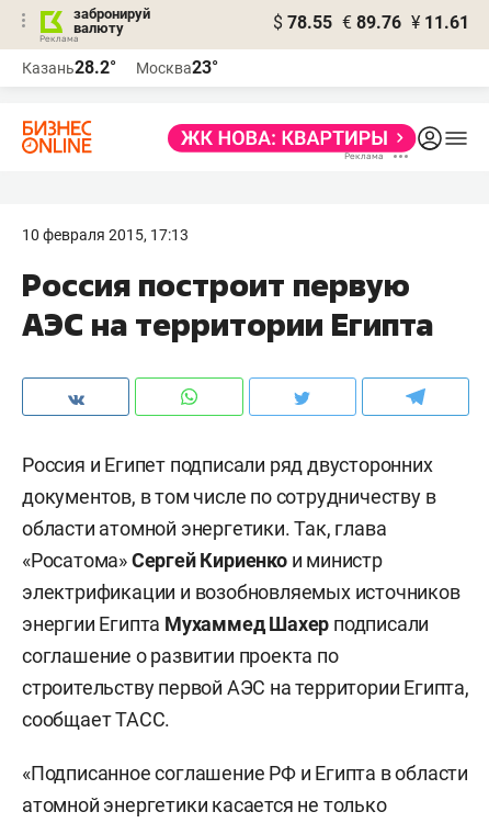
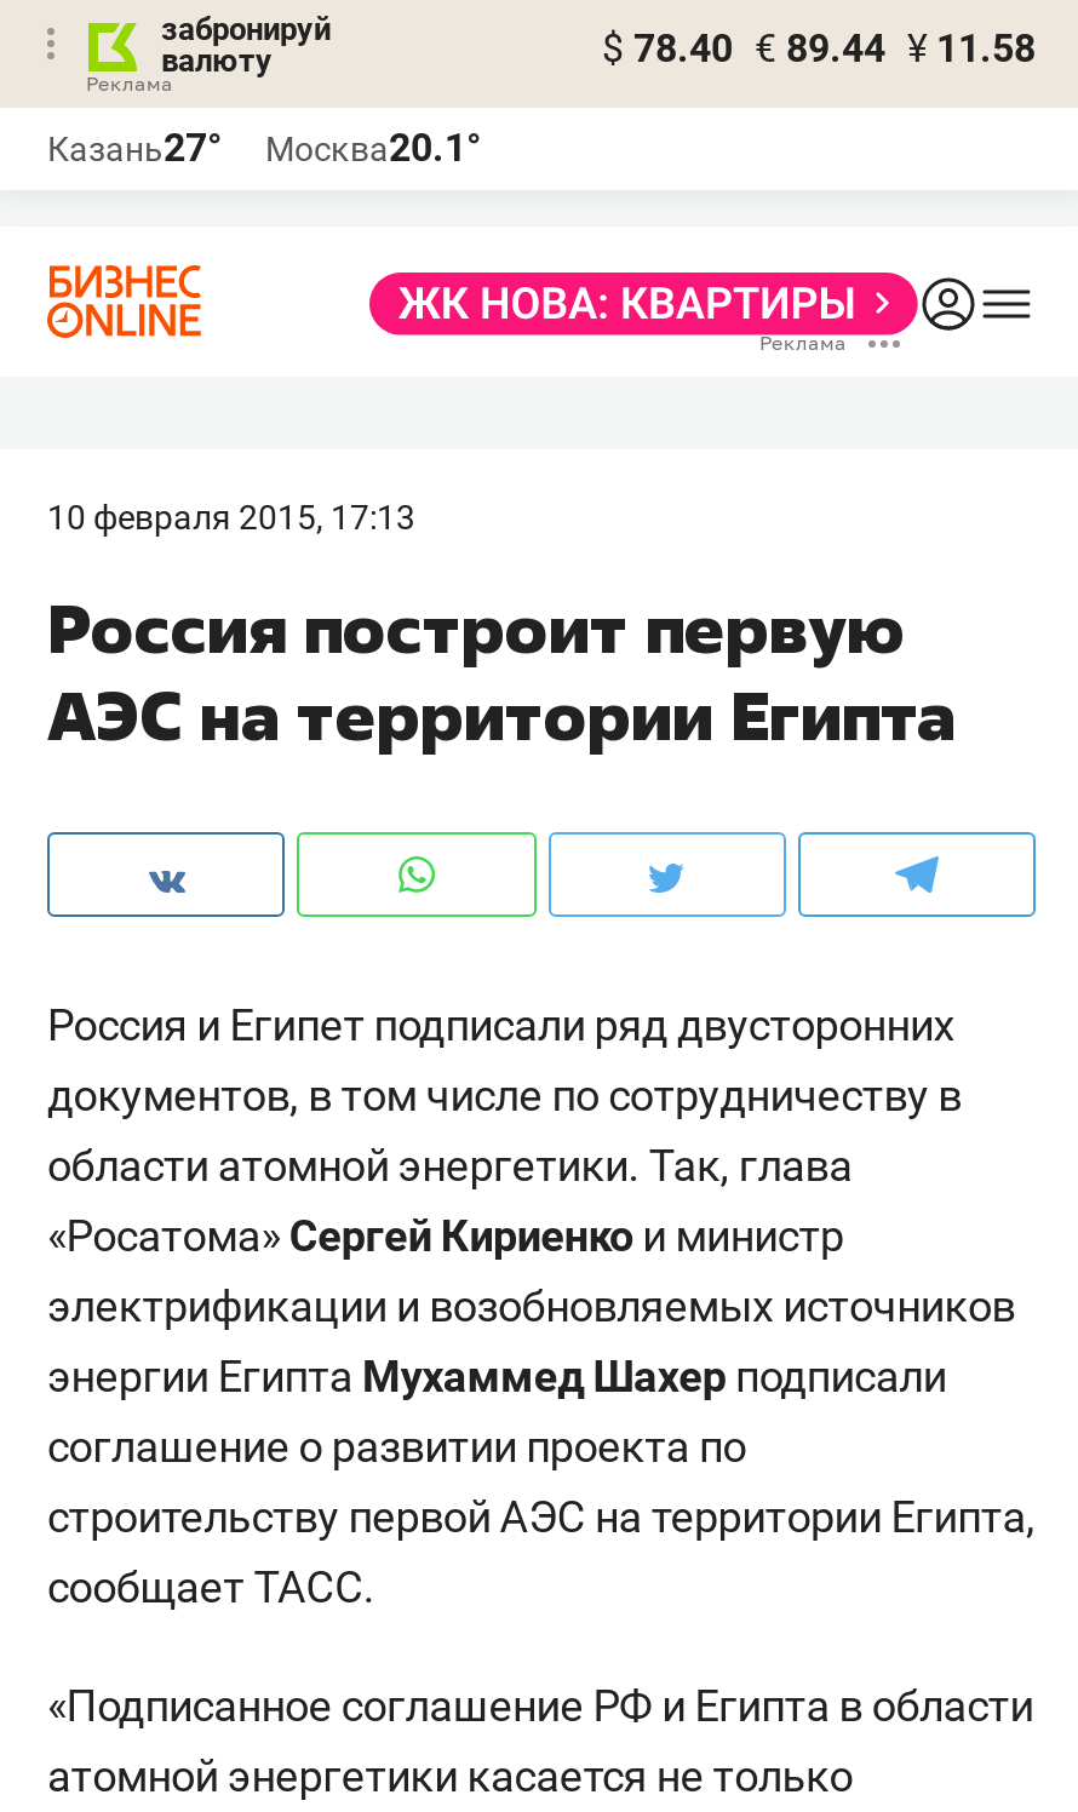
- $ 78.55 € 89.76 ¥ 11.61
+ $ 78.40 € 89.44 ¥ 11.58

- Казань28.2°
+ Казань27°

- Москва23°
+ Москва20.1°
